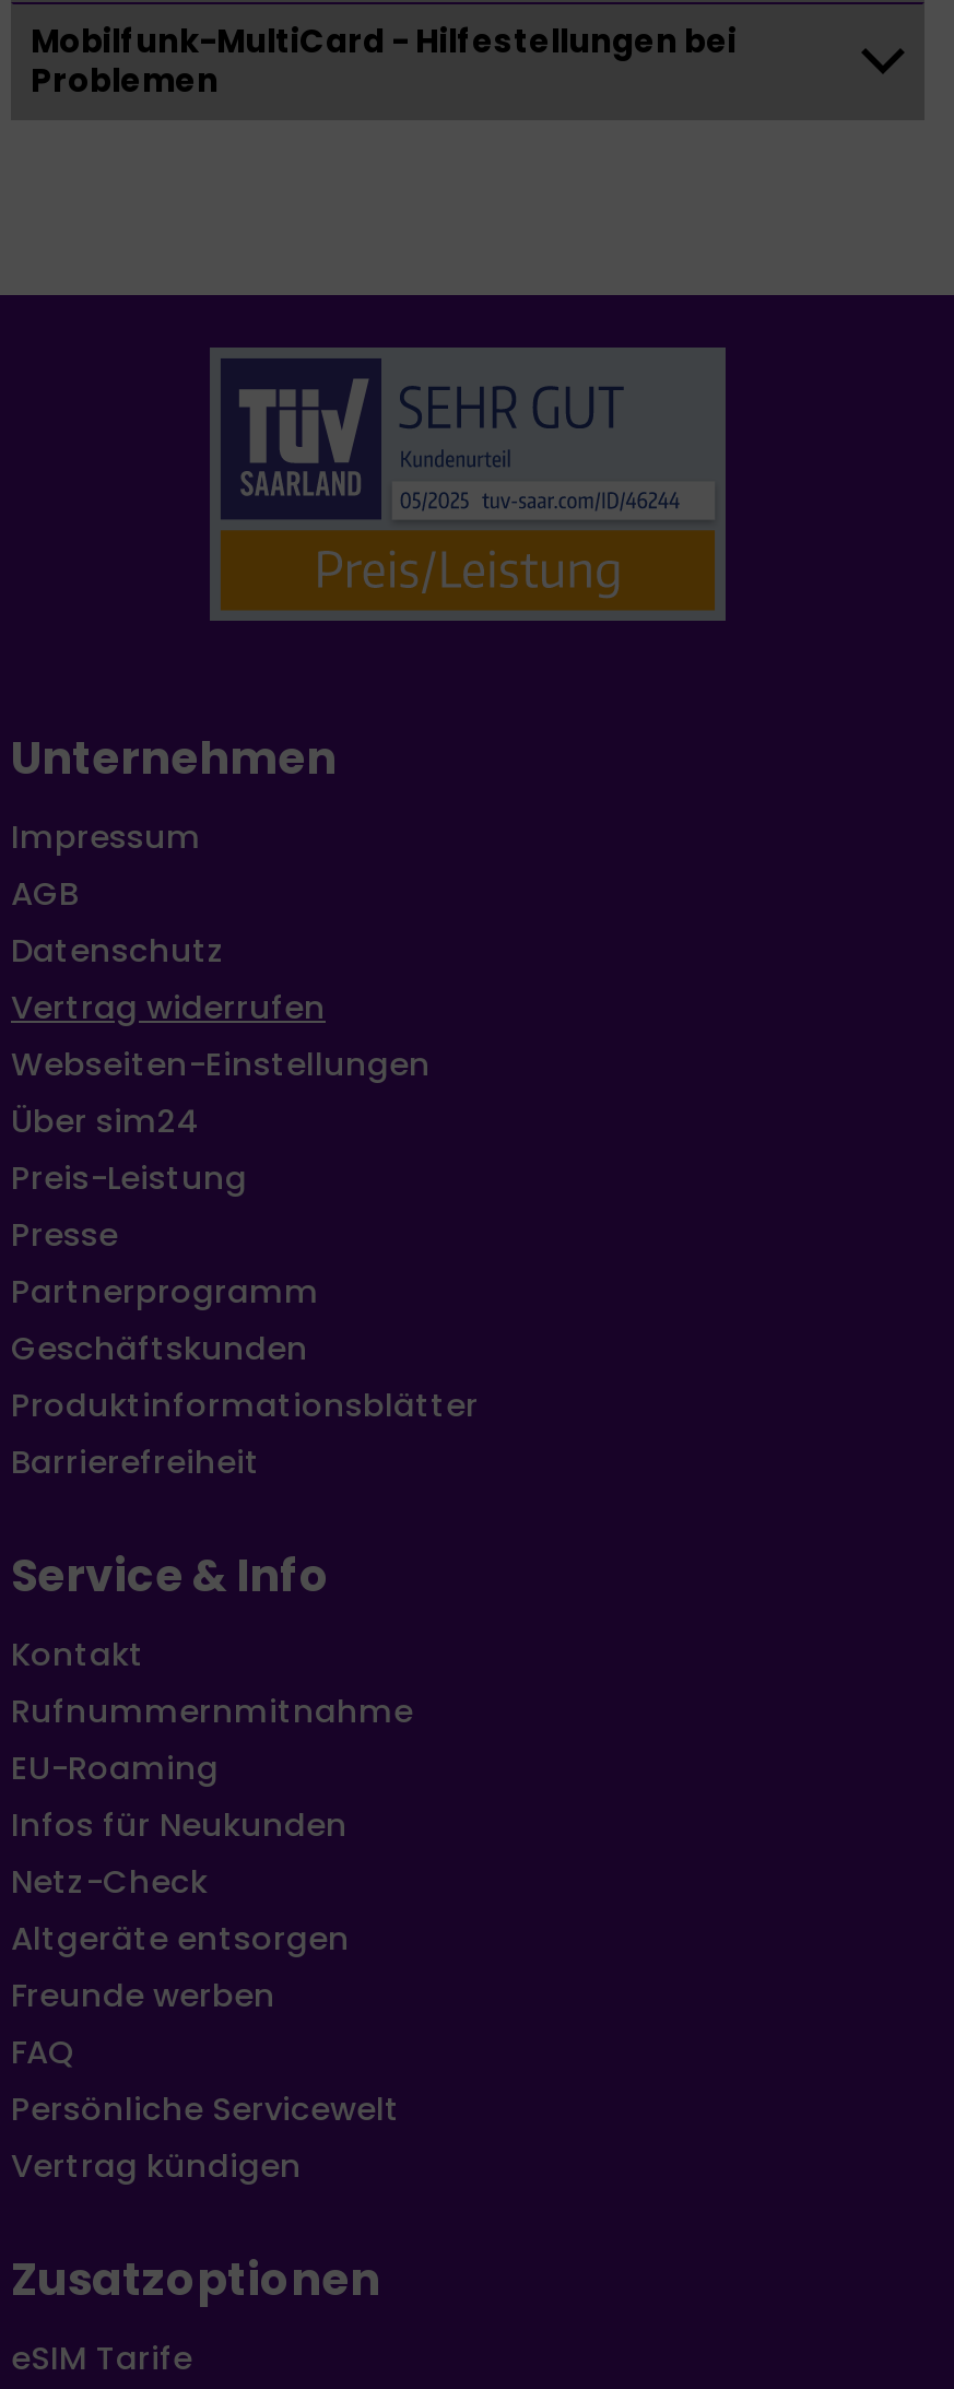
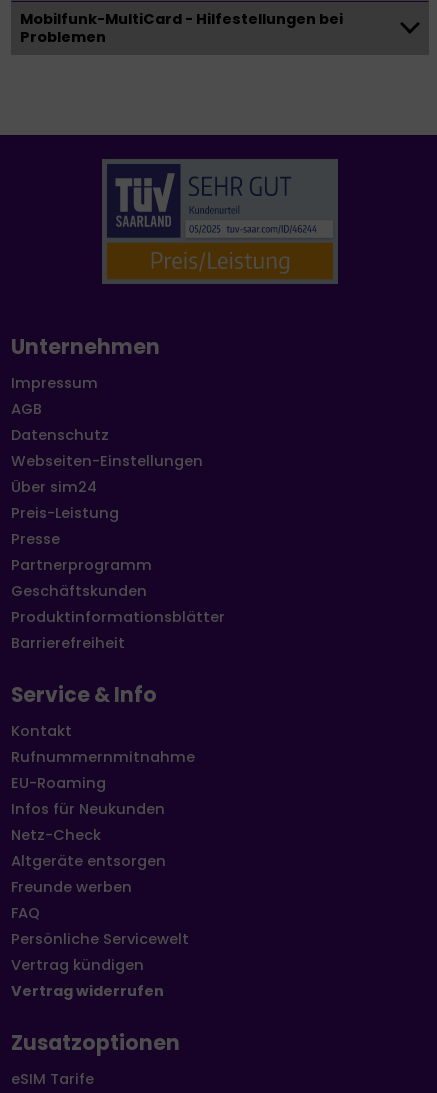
moved down: Vertrag widerrufen

moved up: Webseiten-Einstellungen | Über sim24 | Preis-Leistung | ... | Persönliche Servicewelt | Vertrag kündigen
